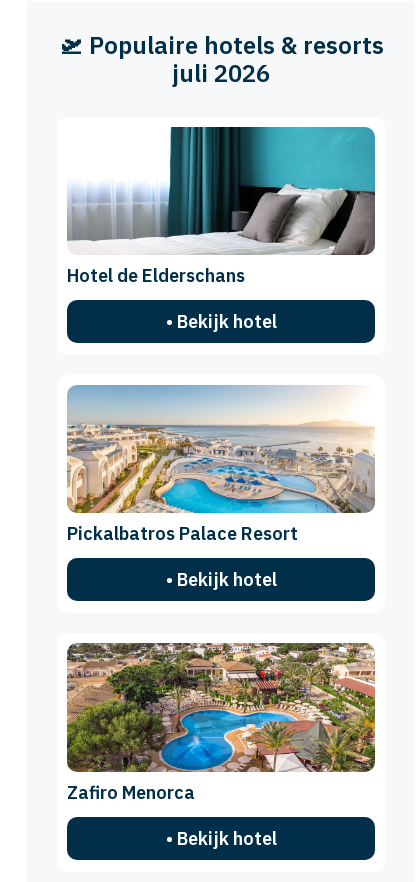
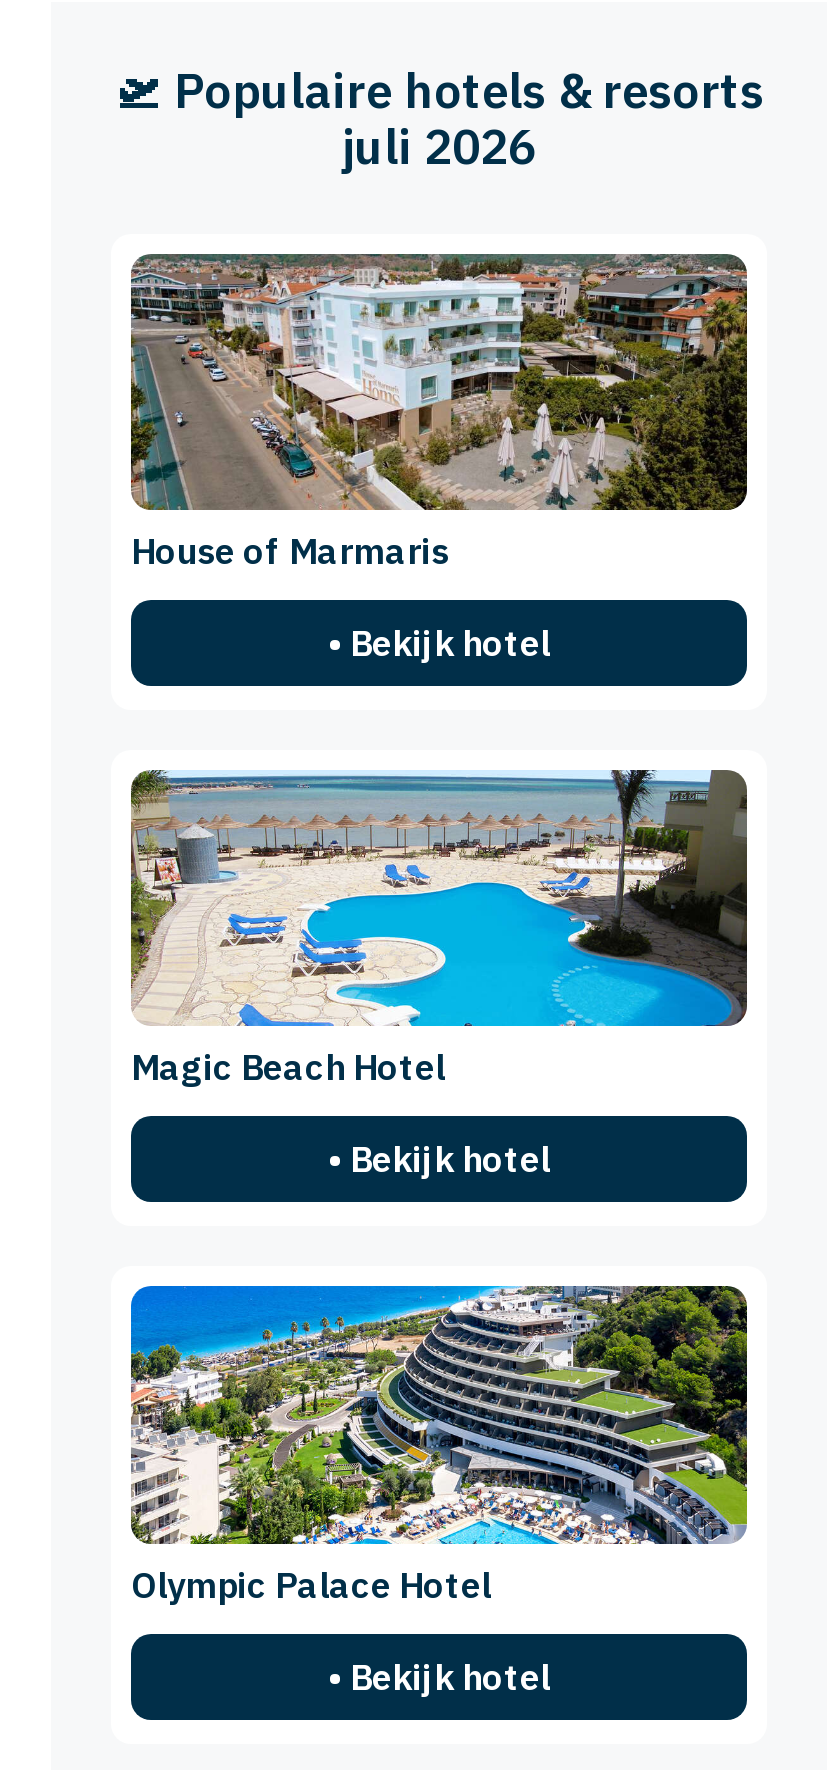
- [image]
- Hotel de Elderschans
+ [image]
+ House of Marmaris

- [image]
- Pickalbatros Palace Resort
+ [image]
+ Magic Beach Hotel

- [image]
- Zafiro Menorca
+ [image]
+ Olympic Palace Hotel
